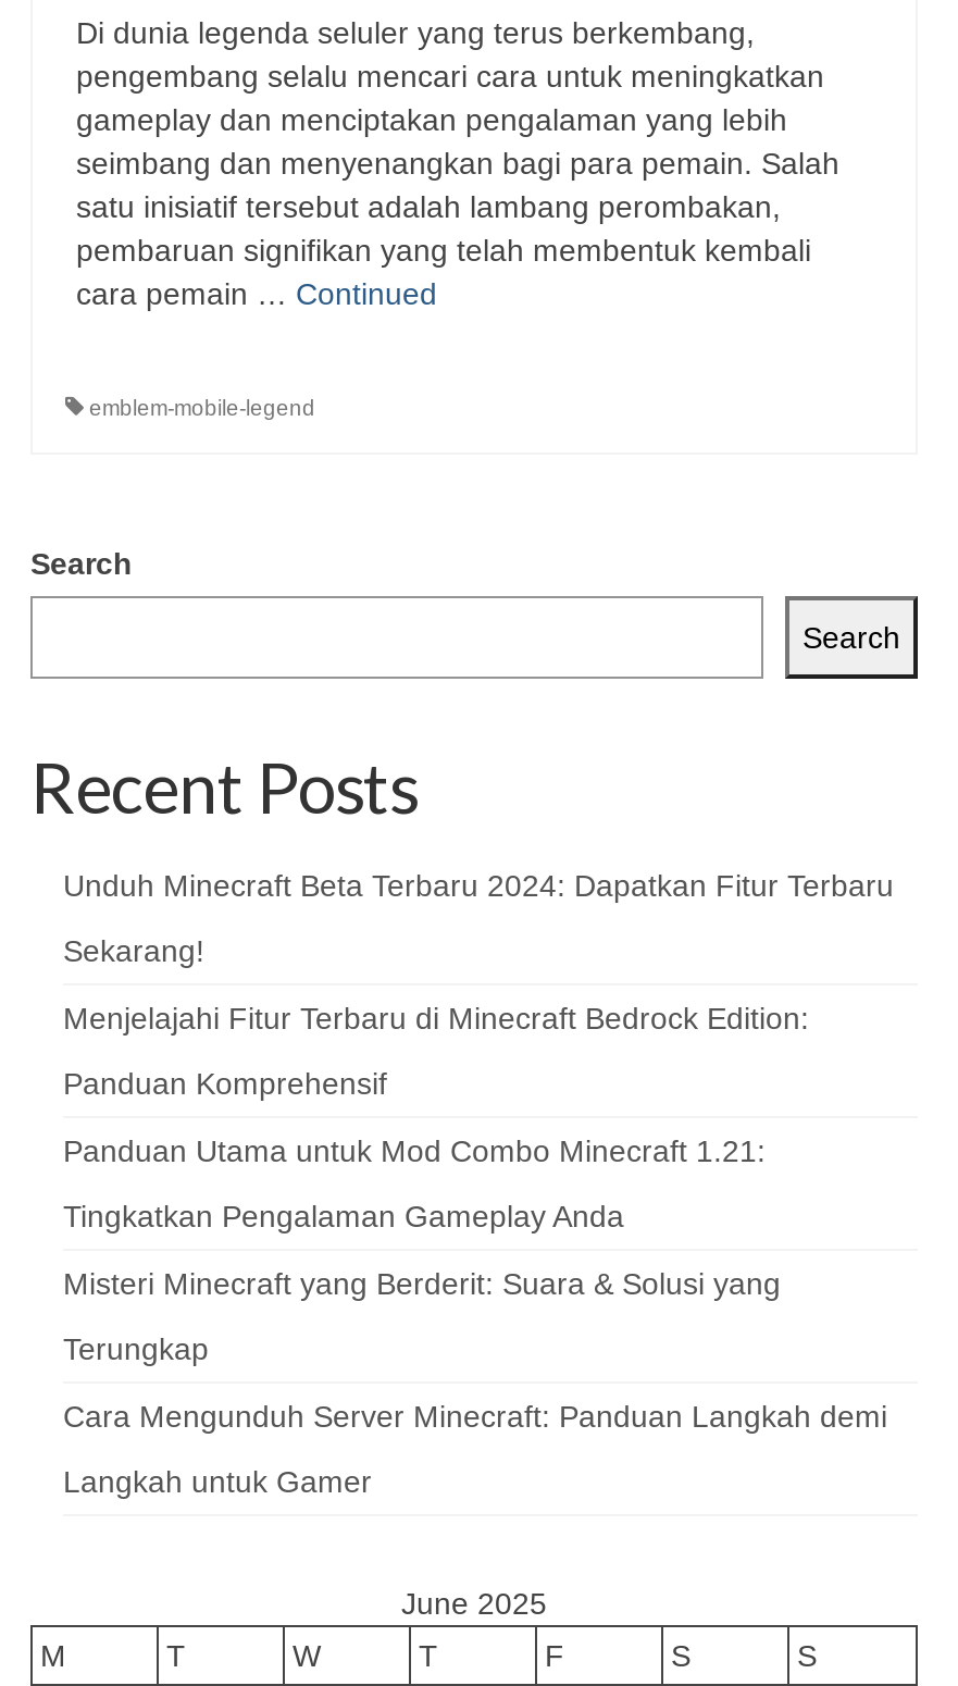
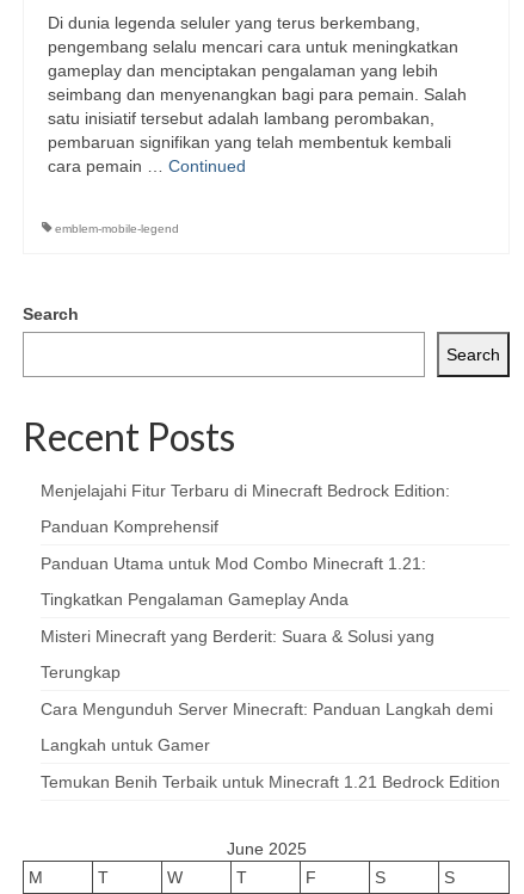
- Unduh Minecraft Beta Terbaru 2024: Dapatkan Fitur Terbaru
- Sekarang!

moved up: Menjelajahi Fitur Terbaru di Minecraft Bedrock Edition: | Panduan Komprehensif | Panduan Utama untuk Mod Combo Minecraft 1.21: | Tingkatkan Pengalaman Gameplay Anda | Misteri Minecraft yang Berderit: Suara & Solusi yang | Terungkap | Cara Mengunduh Server Minecraft: Panduan Langkah demi | Langkah untuk Gamer

+ Temukan Benih Terbaik untuk Minecraft 1.21 Bedrock Edition
